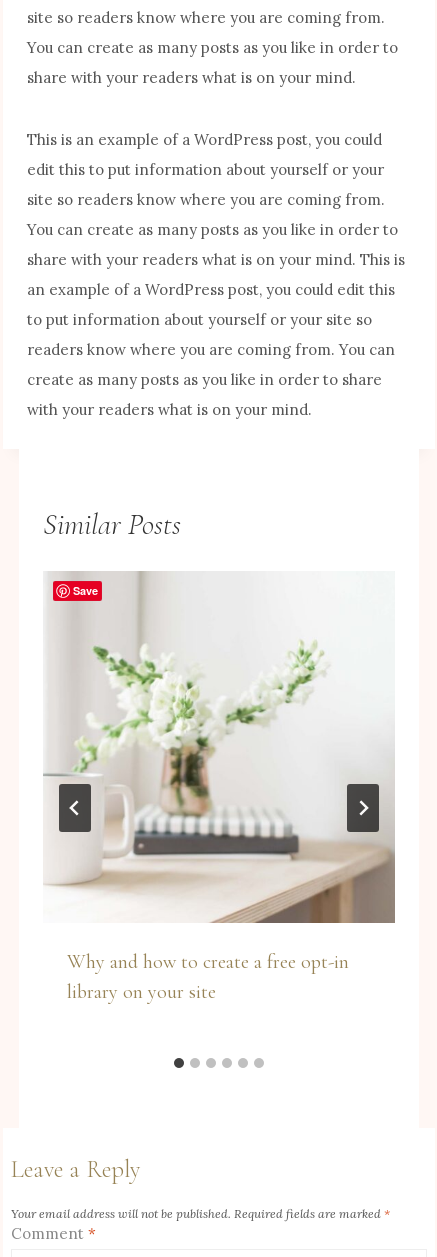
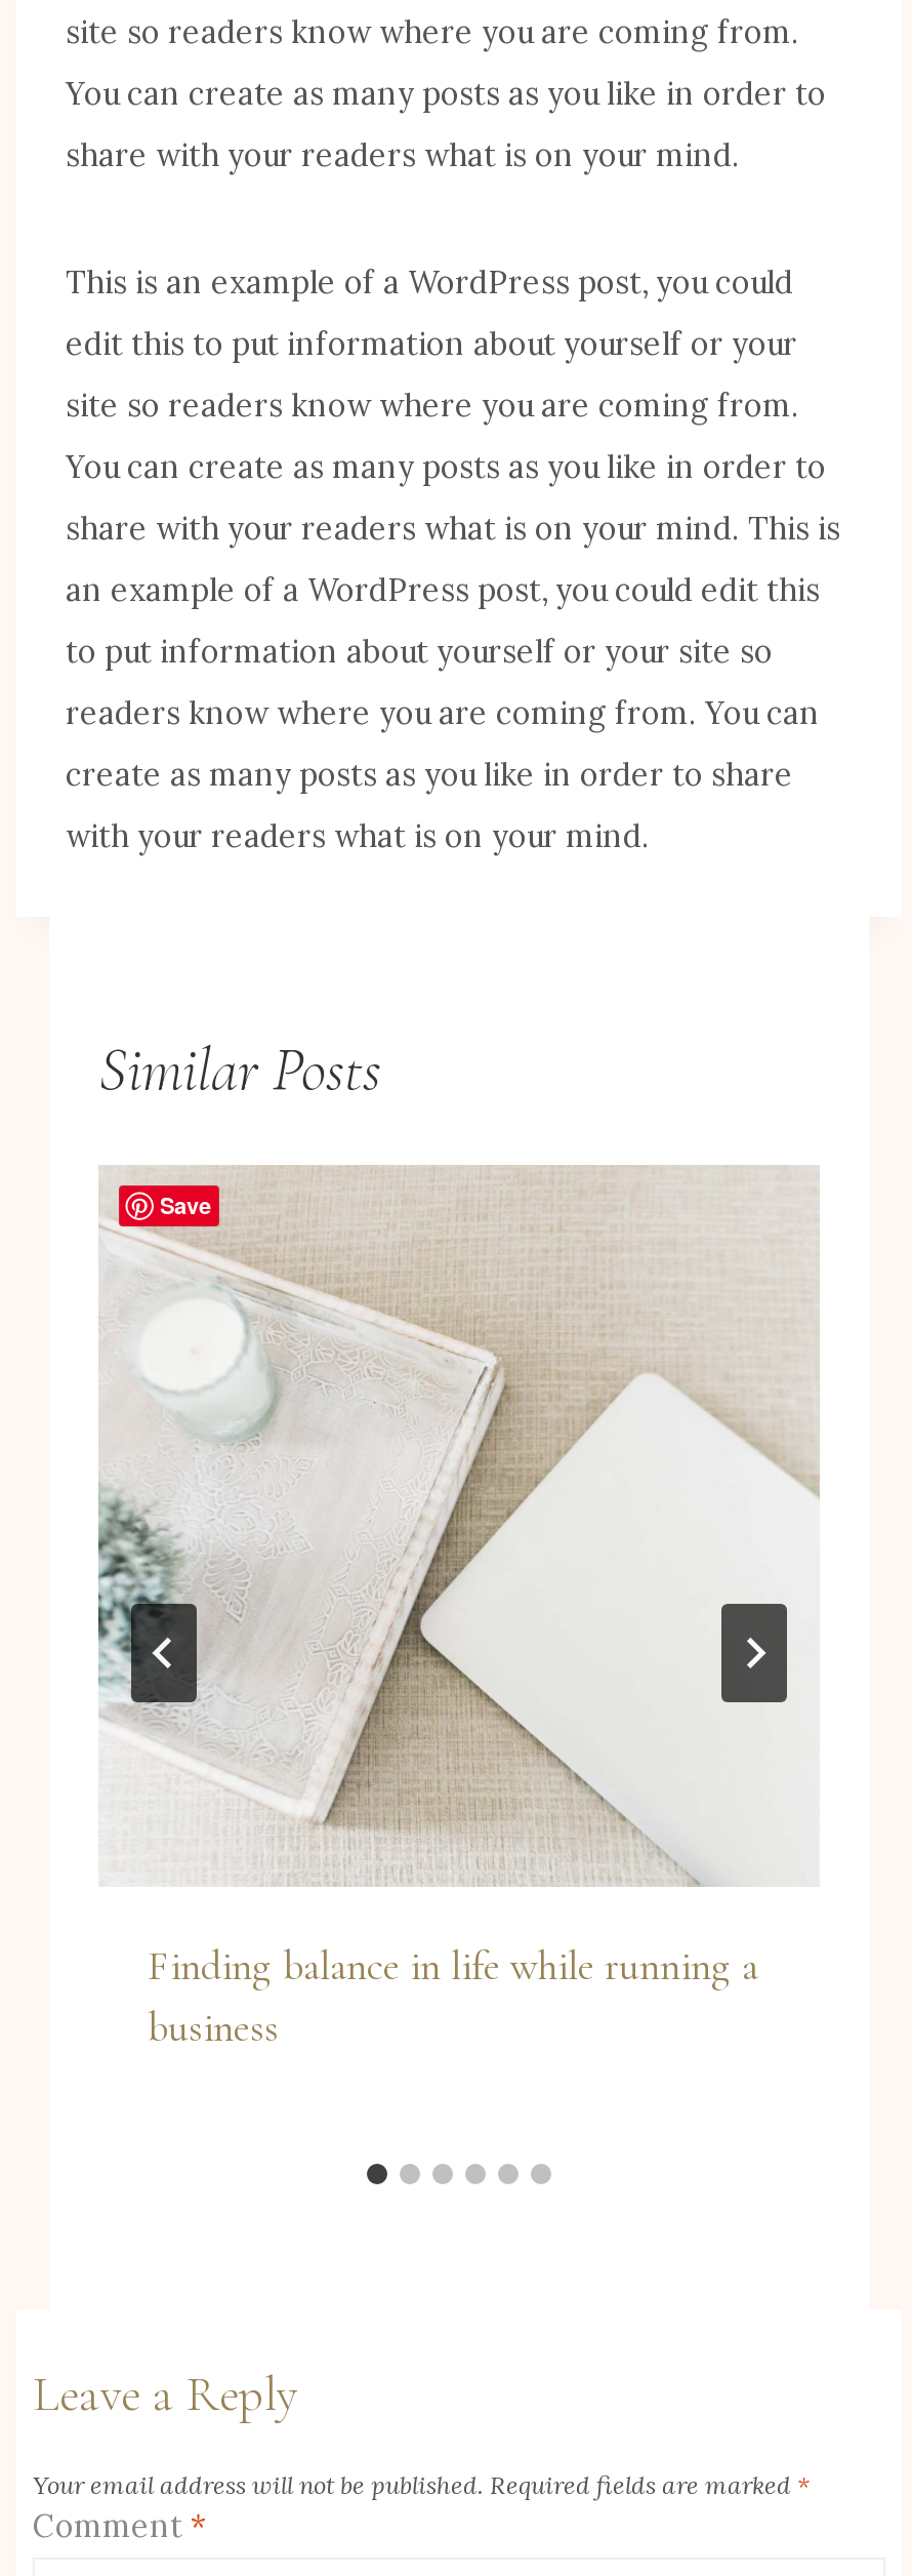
- [image]
- Why and how to create a free opt-in
- library on your site
+ [image]
+ Finding balance in life while running a
+ business
